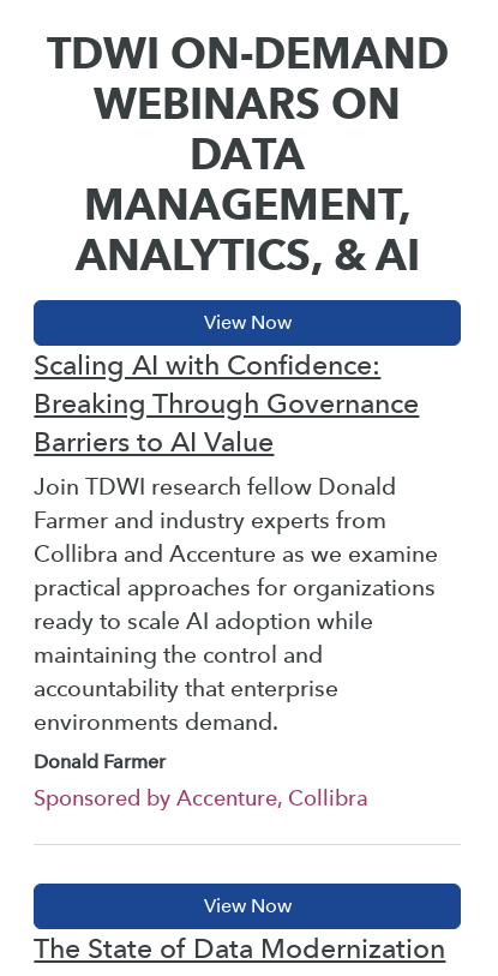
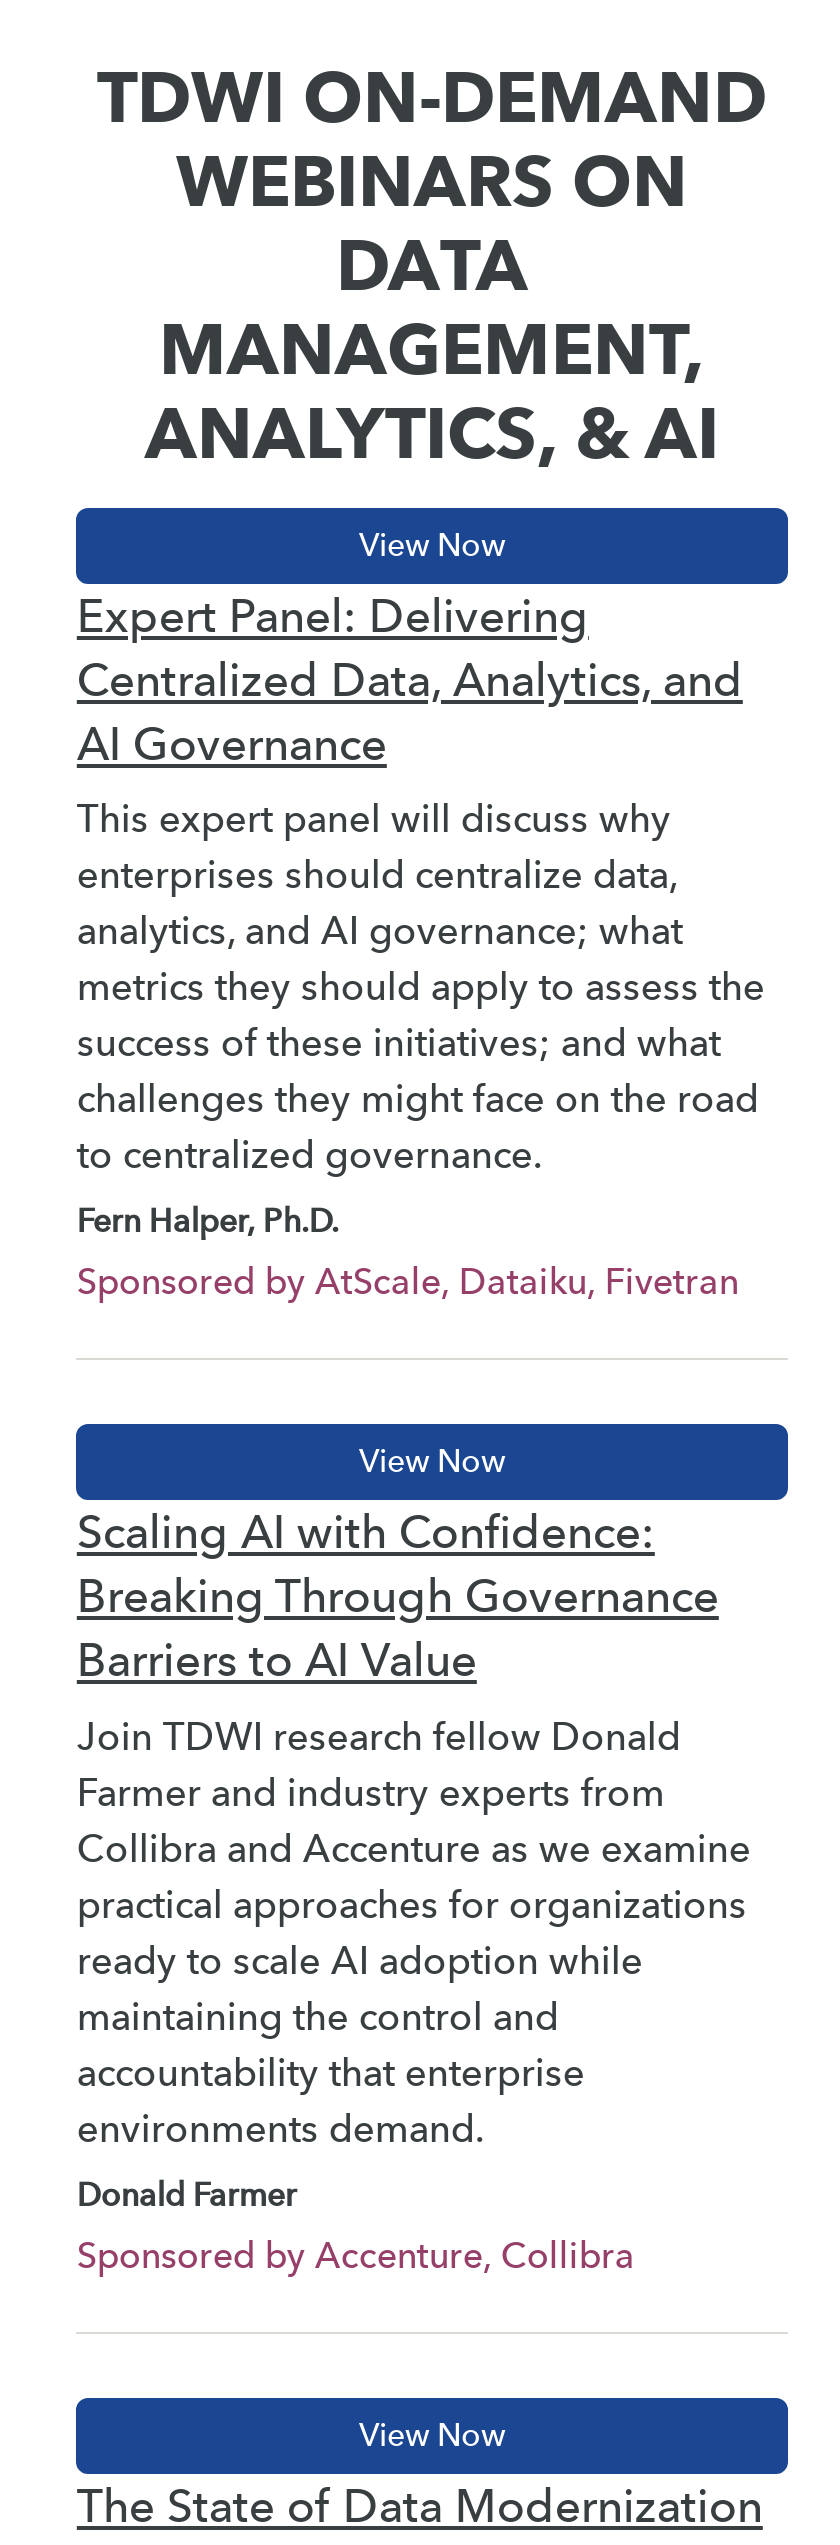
+ Expert Panel: Delivering
+ Centralized Data, Analytics, and
+ AI Governance
+ This expert panel will discuss why
+ enterprises should centralize data,
+ analytics, and AI governance; what
+ metrics they should apply to assess the
+ success of these initiatives; and what
+ challenges they might face on the road
+ to centralized governance.
+ Fern Halper, Ph.D.
+ Sponsored by AtScale, Dataiku, Fivetran
